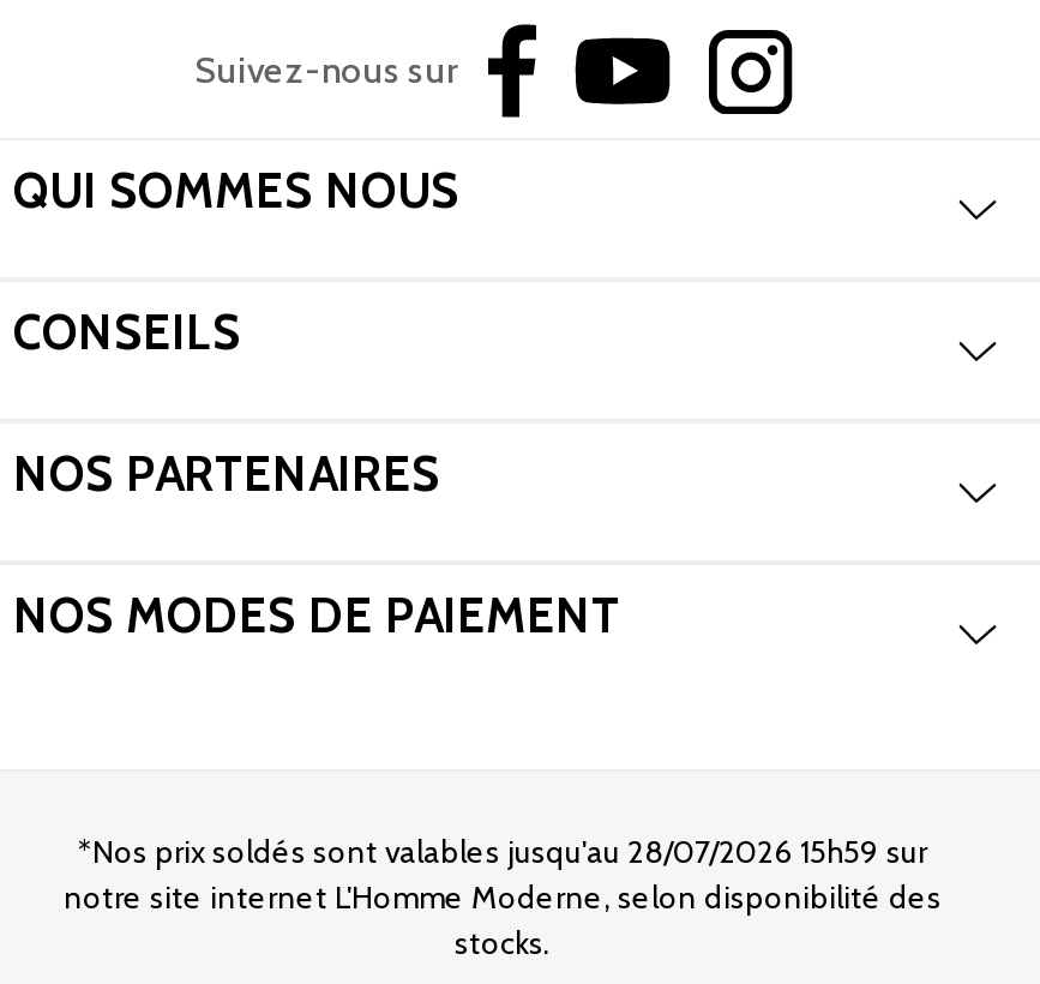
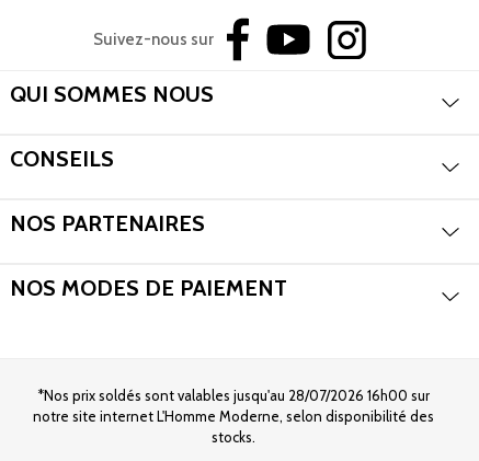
- *Nos prix soldés sont valables jusqu'au 28/07/2026 15h59 sur
+ *Nos prix soldés sont valables jusqu'au 28/07/2026 16h00 sur
